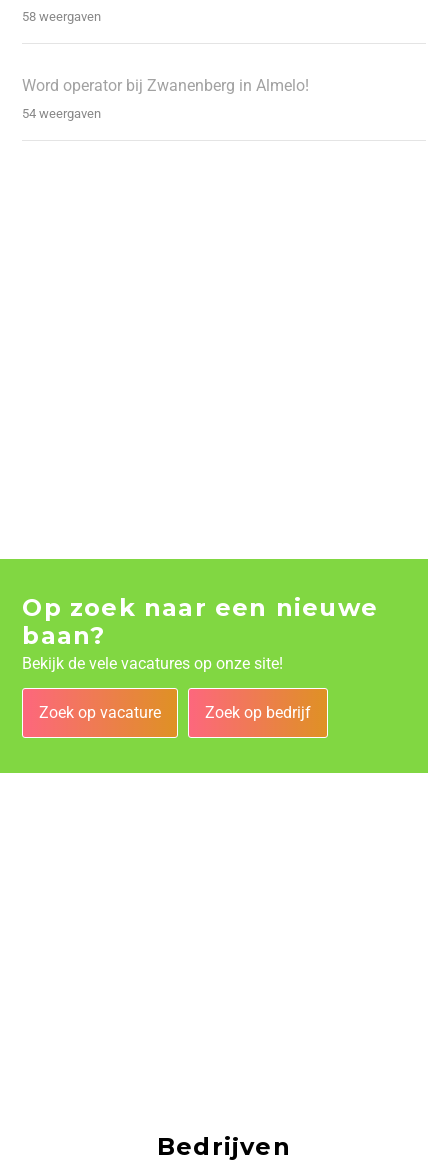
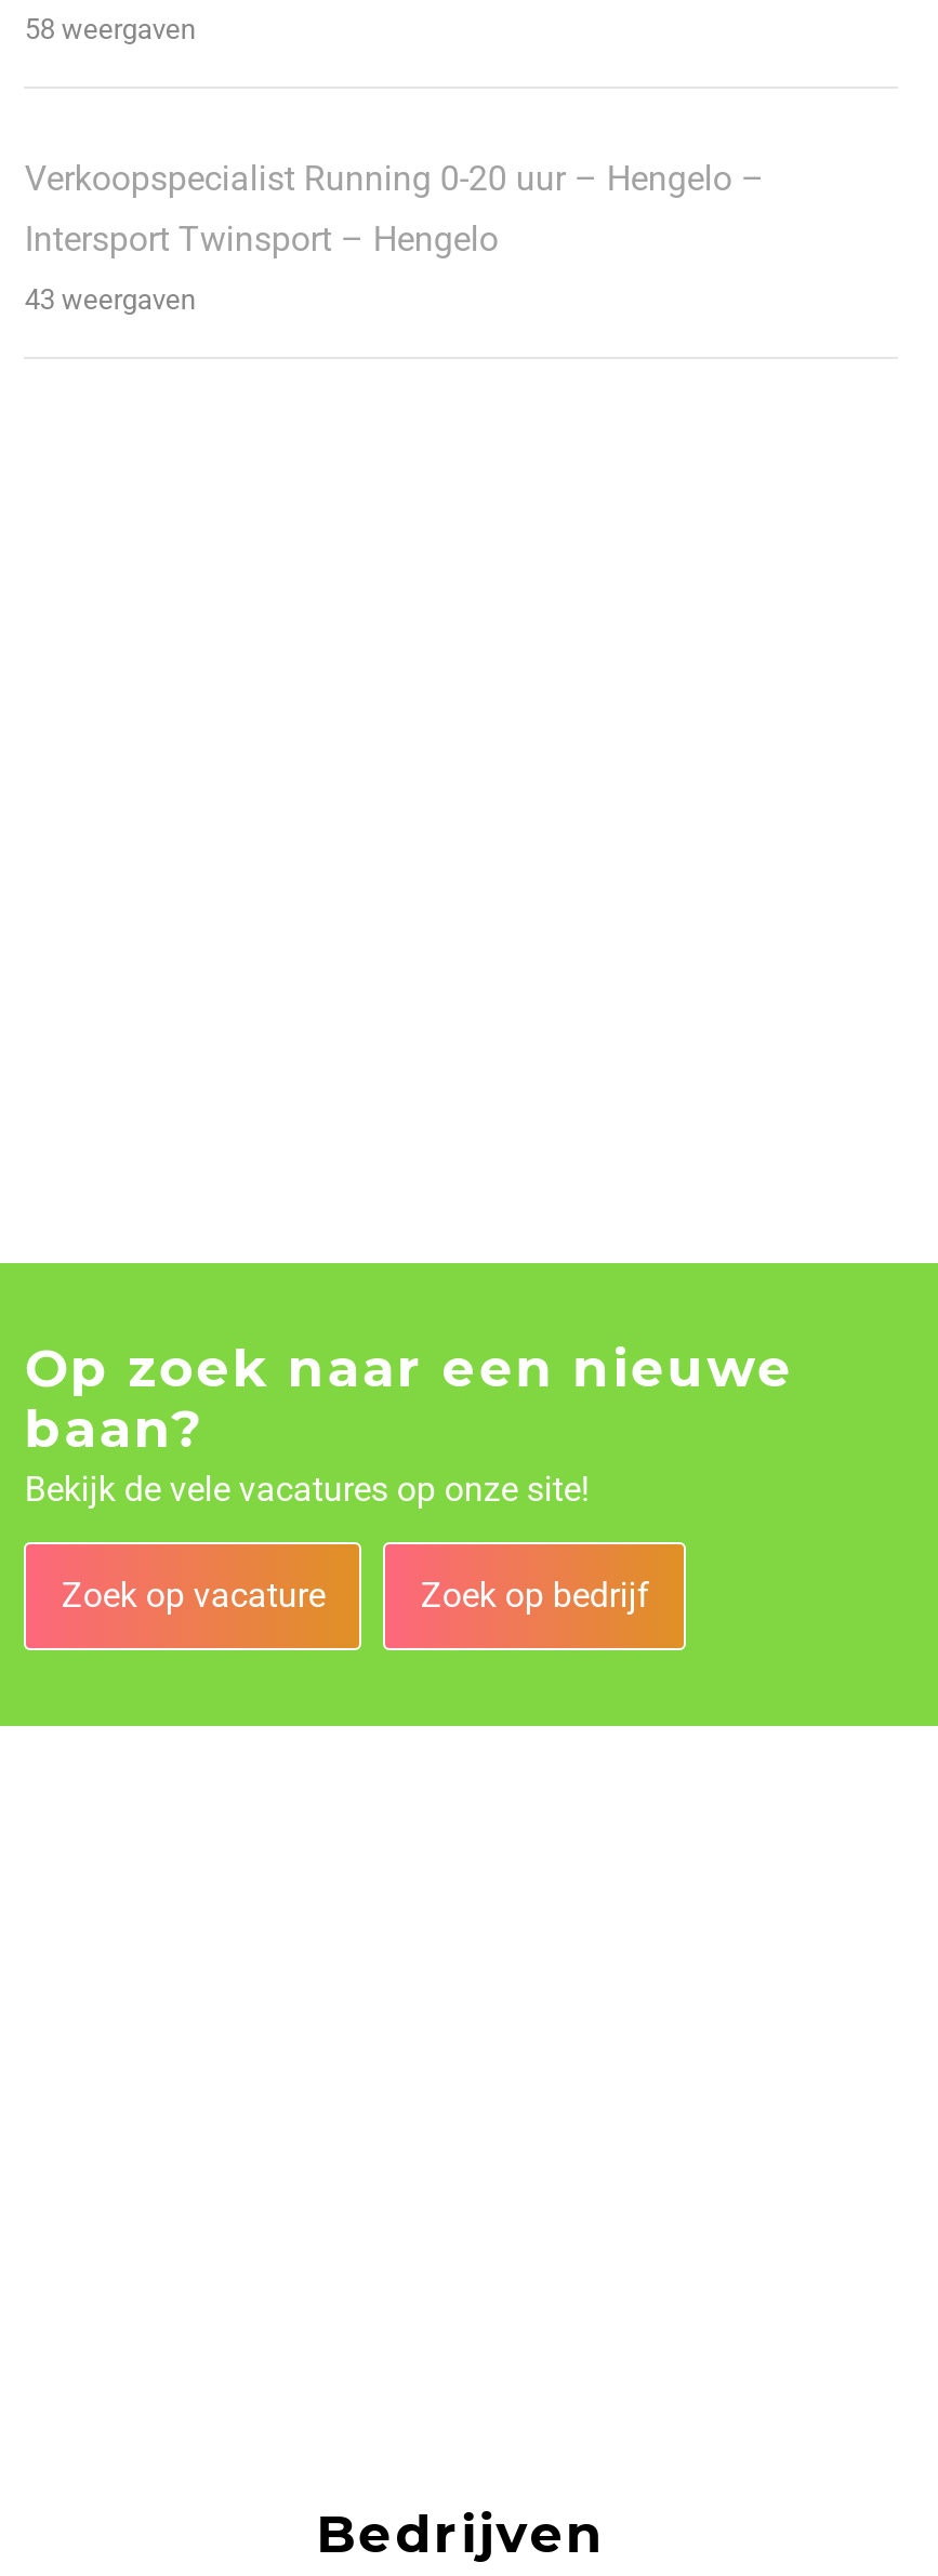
- Word operator bij Zwanenberg in Almelo!
- 54 weergaven
+ Verkoopspecialist Running 0-20 uur – Hengelo –
+ Intersport Twinsport – Hengelo
+ 43 weergaven
